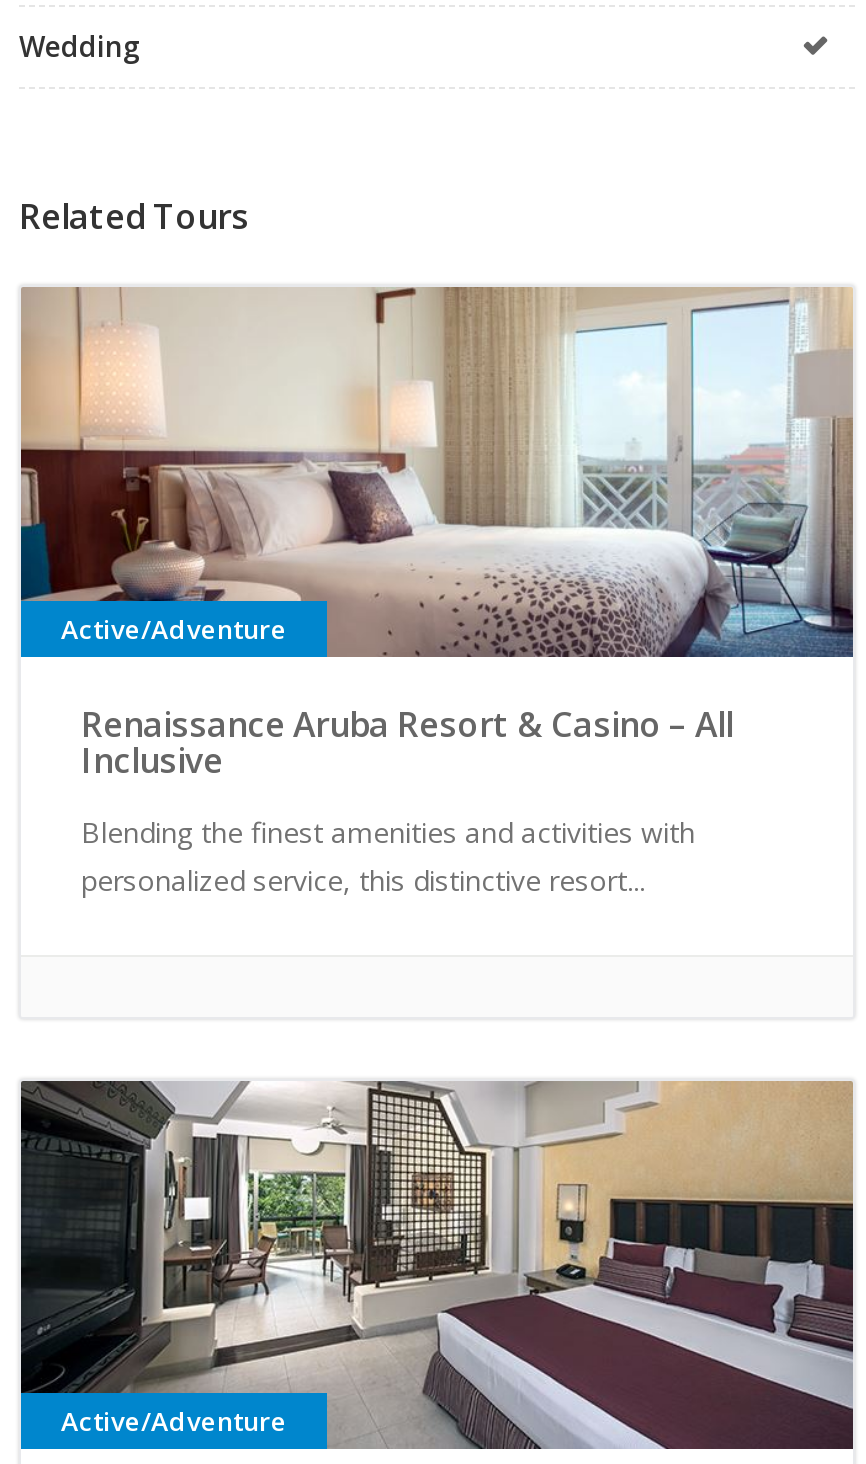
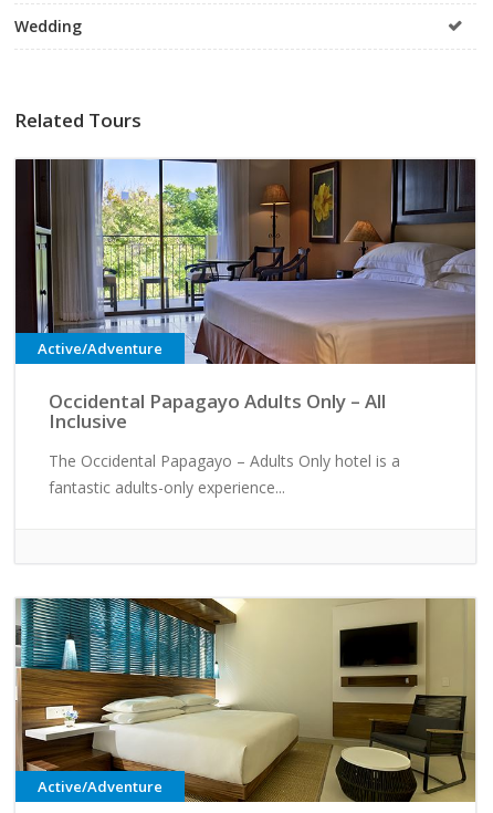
- [image]
- Renaissance Aruba Resort & Casino – All
+ [image]
+ Occidental Papagayo Adults Only – All

- Blending the finest amenities and activities with
- personalized service, this distinctive resort...
+ The Occidental Papagayo – Adults Only hotel is a
+ fantastic adults-only experience...

- [image]
+ [image]
